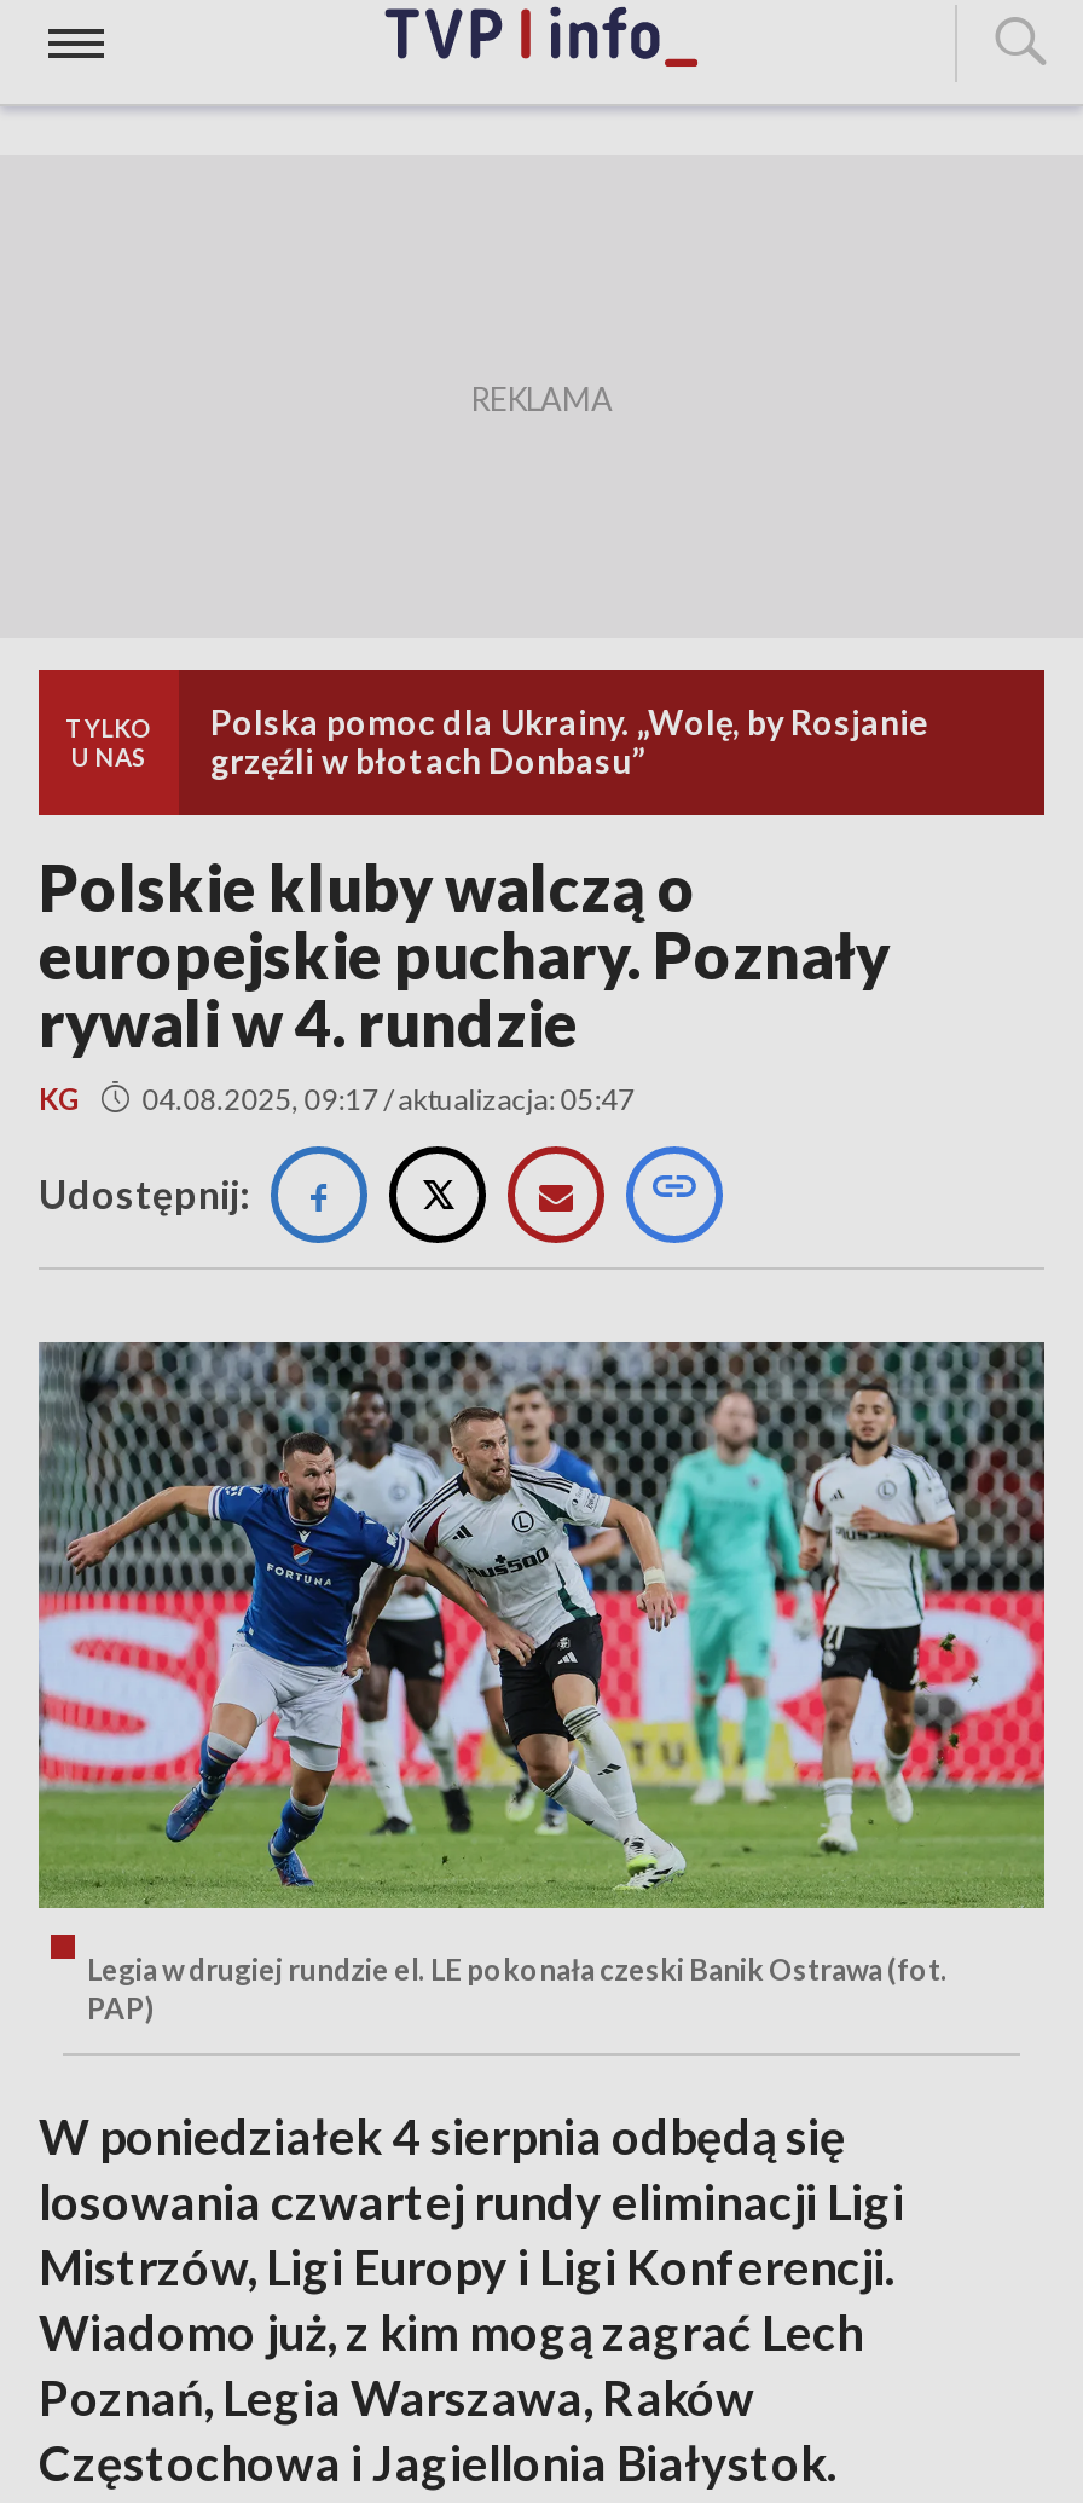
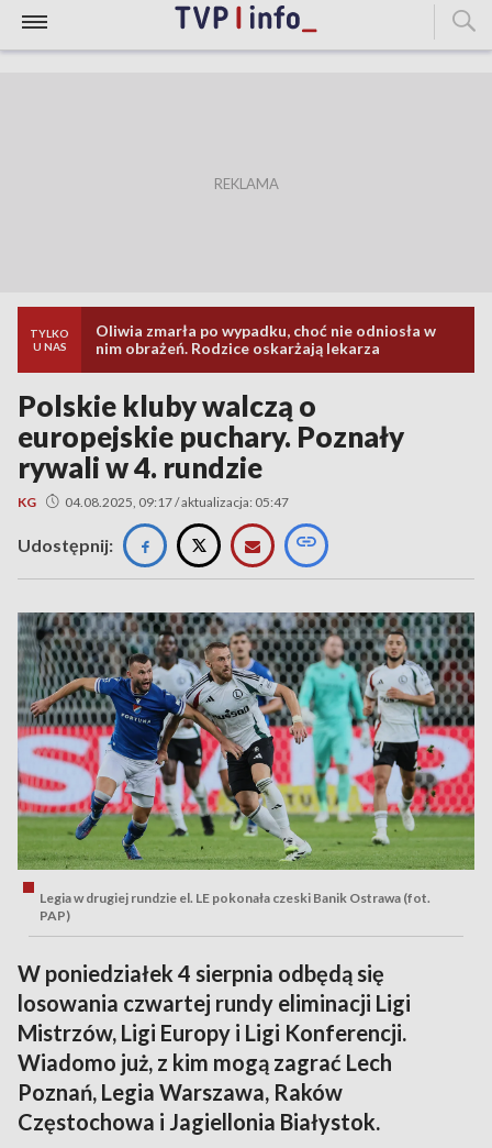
- Polska pomoc dla Ukrainy. „Wolę, by Rosjanie
- grzęźli w błotach Donbasu”
+ Oliwia zmarła po wypadku, choć nie odniosła w
+ nim obrażeń. Rodzice oskarżają lekarza
